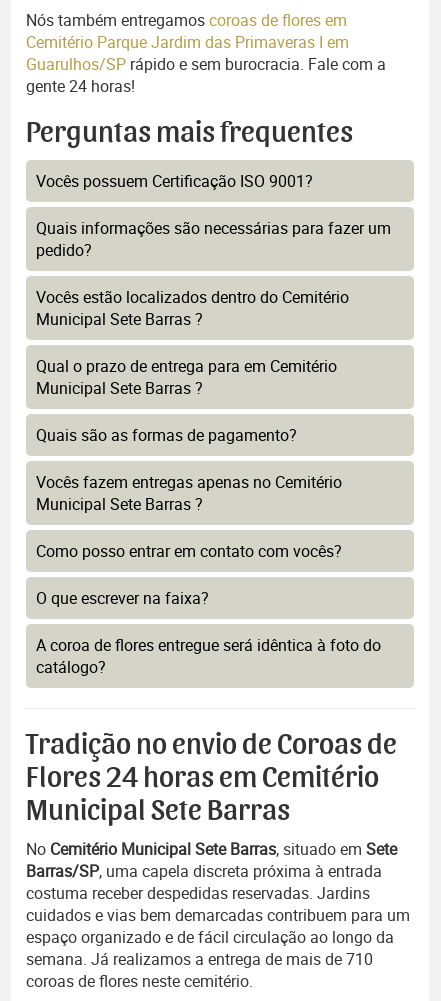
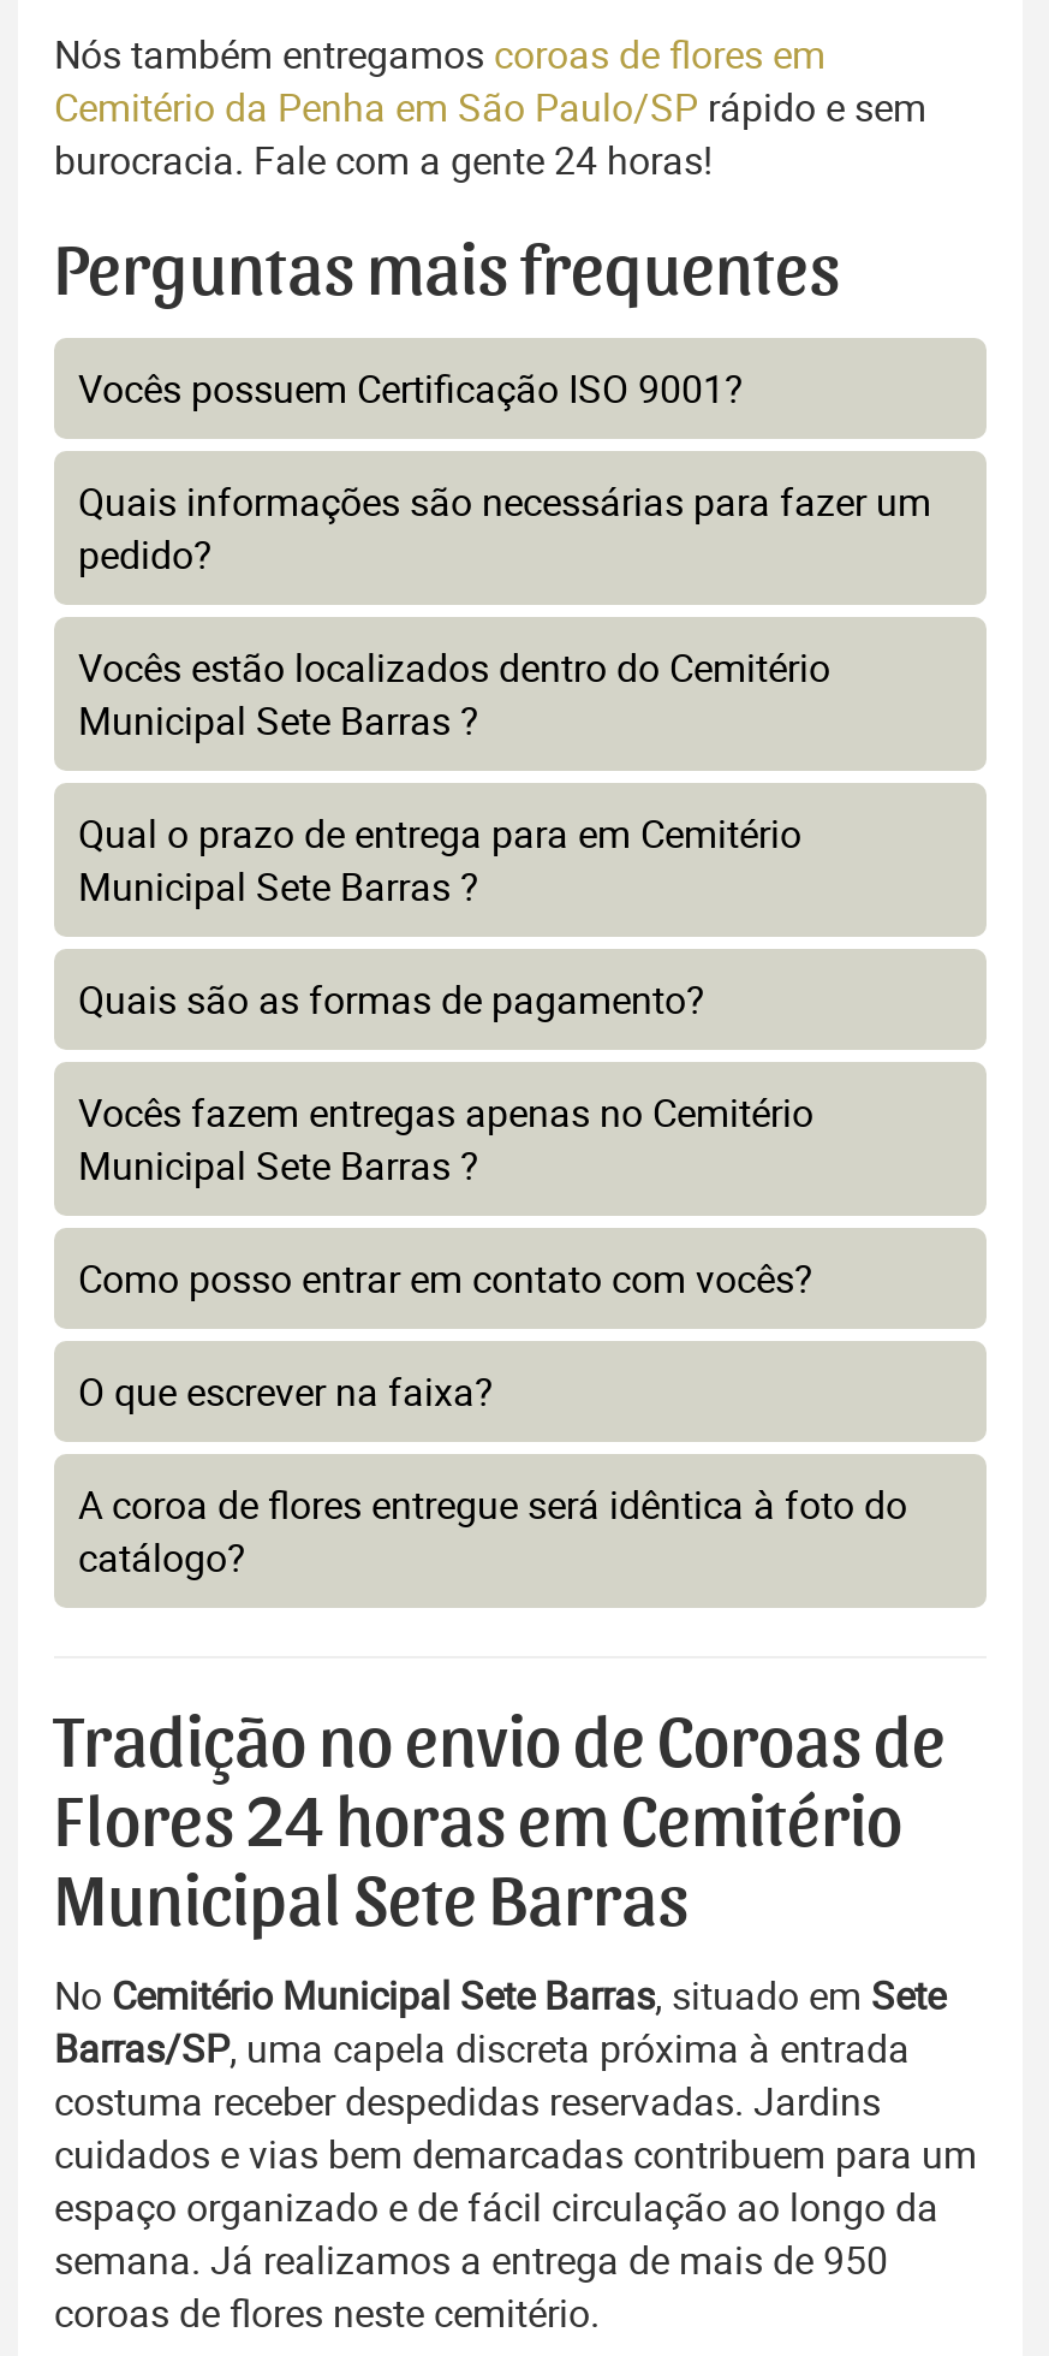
- Cemitério Parque Jardim das Primaveras I em
- Guarulhos/SP rápido e sem burocracia. Fale com a
- gente 24 horas!
+ Cemitério da Penha em São Paulo/SP rápido e sem
+ burocracia. Fale com a gente 24 horas!

- semana. Já realizamos a entrega de mais de 710
+ semana. Já realizamos a entrega de mais de 950
